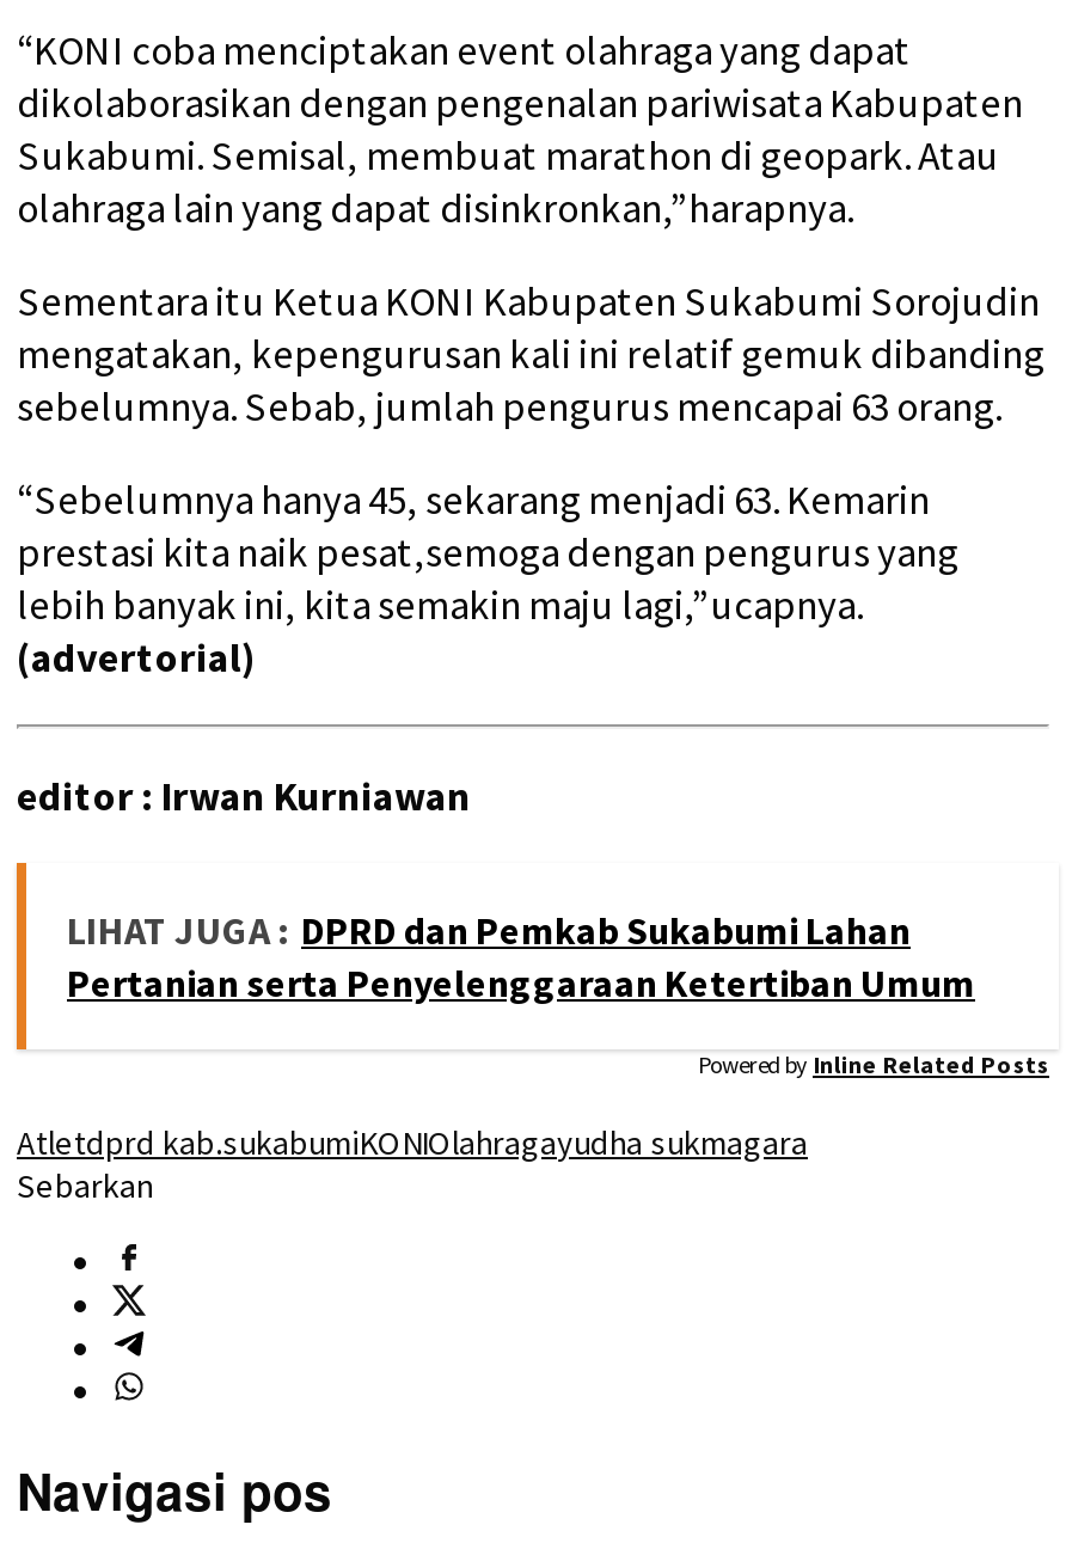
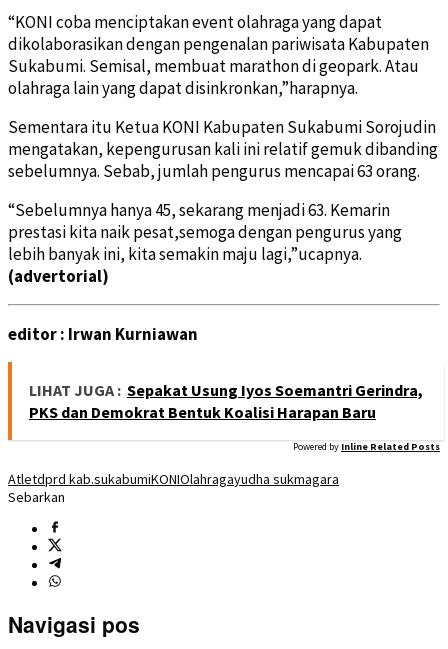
- LIHAT JUGA : DPRD dan Pemkab Sukabumi Lahan
- Pertanian serta Penyelenggaraan Ketertiban Umum
+ LIHAT JUGA : Sepakat Usung Iyos Soemantri Gerindra,
+ PKS dan Demokrat Bentuk Koalisi Harapan Baru
